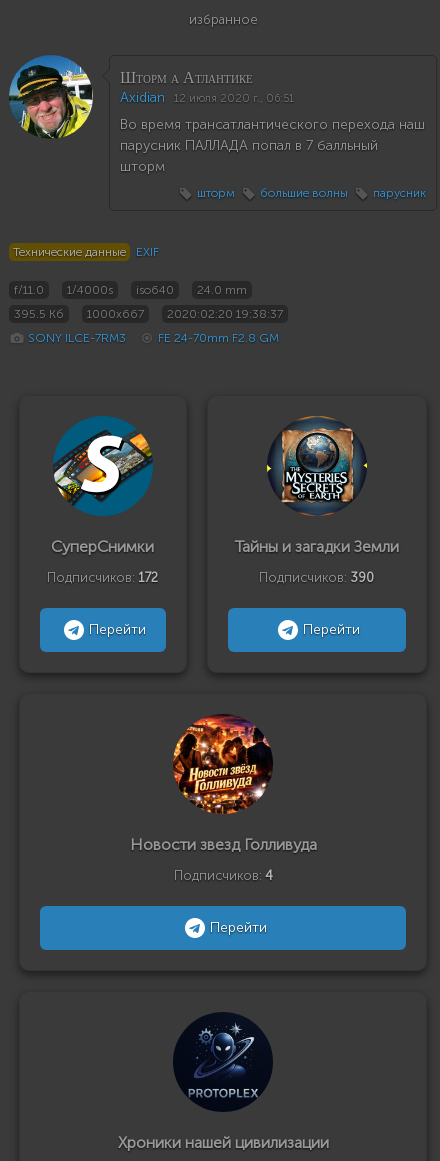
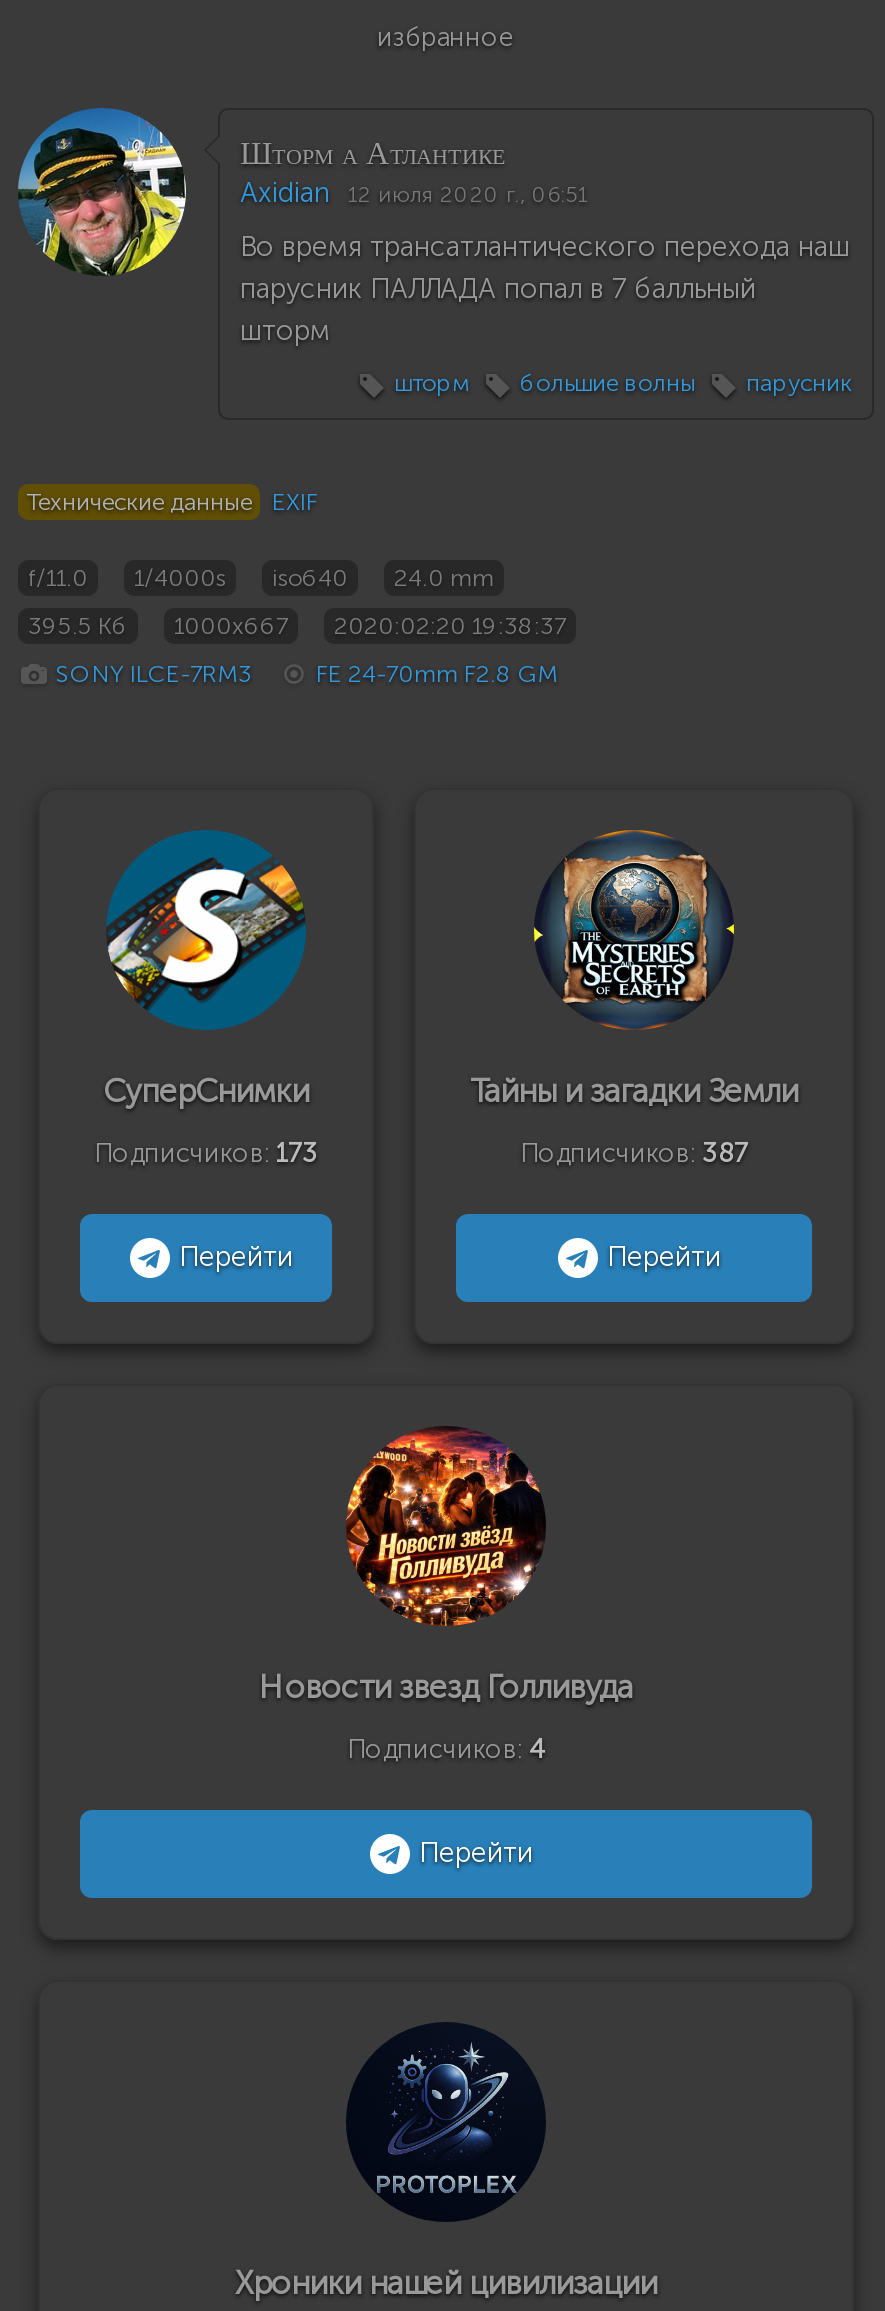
- Подписчиков: 172
+ Подписчиков: 173

- Подписчиков: 390
+ Подписчиков: 387
